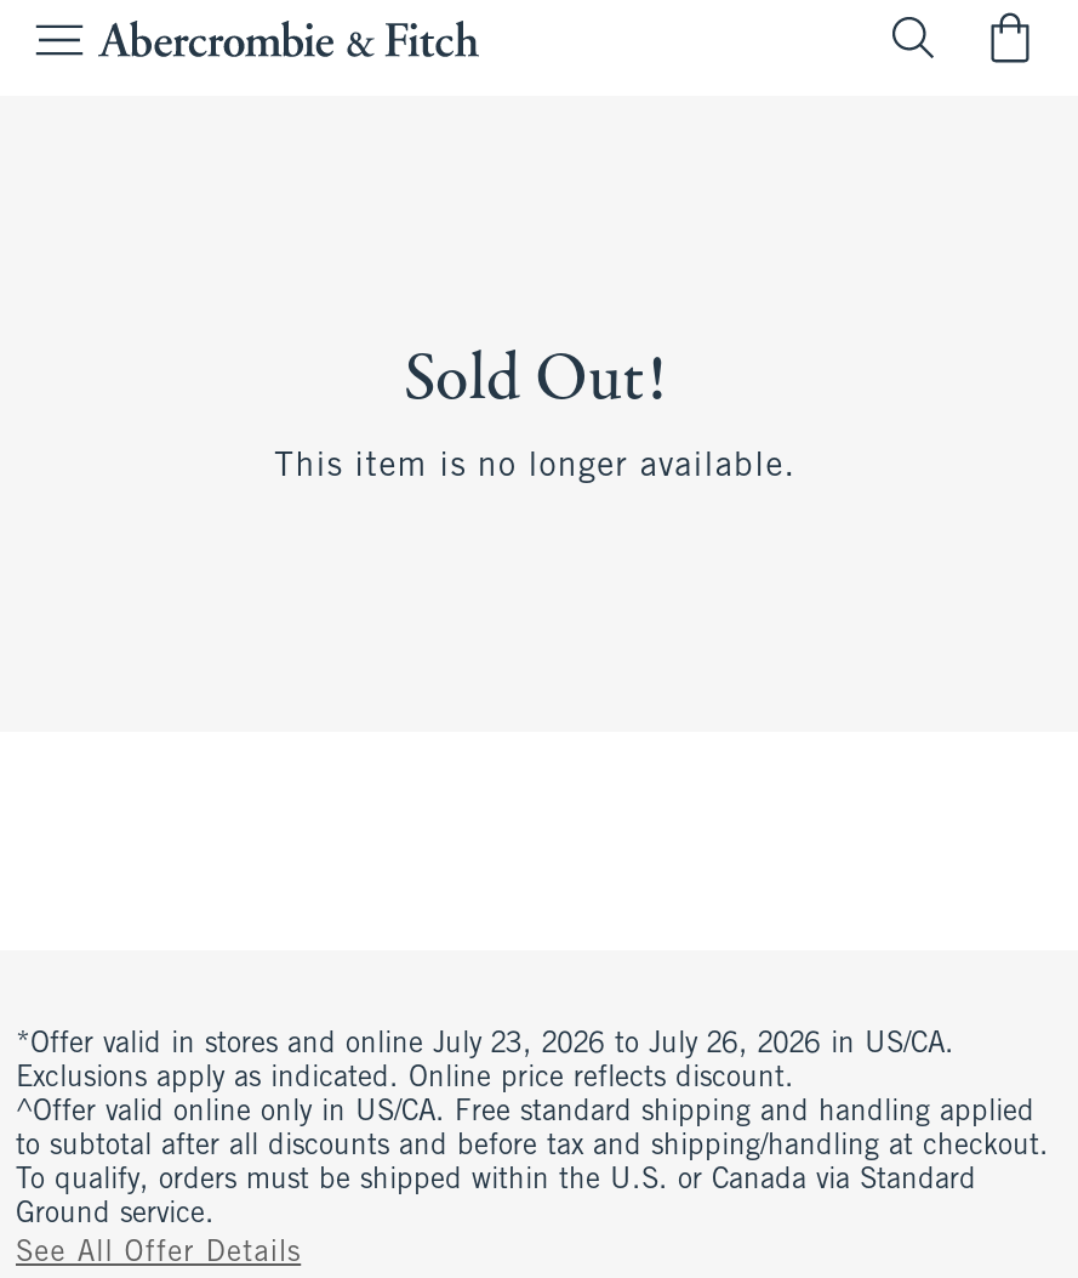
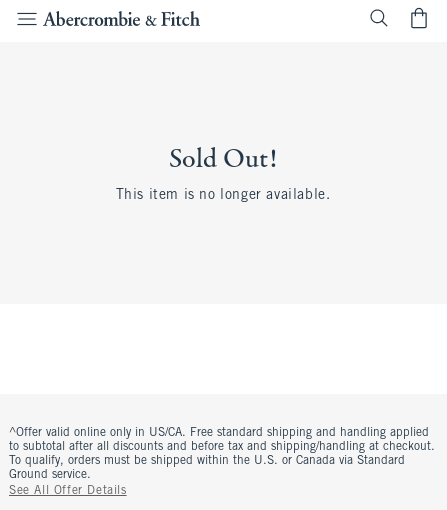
- *Offer valid in stores and online July 23, 2026 to July 26, 2026 in US/CA.
- Exclusions apply as indicated. Online price reflects discount.
